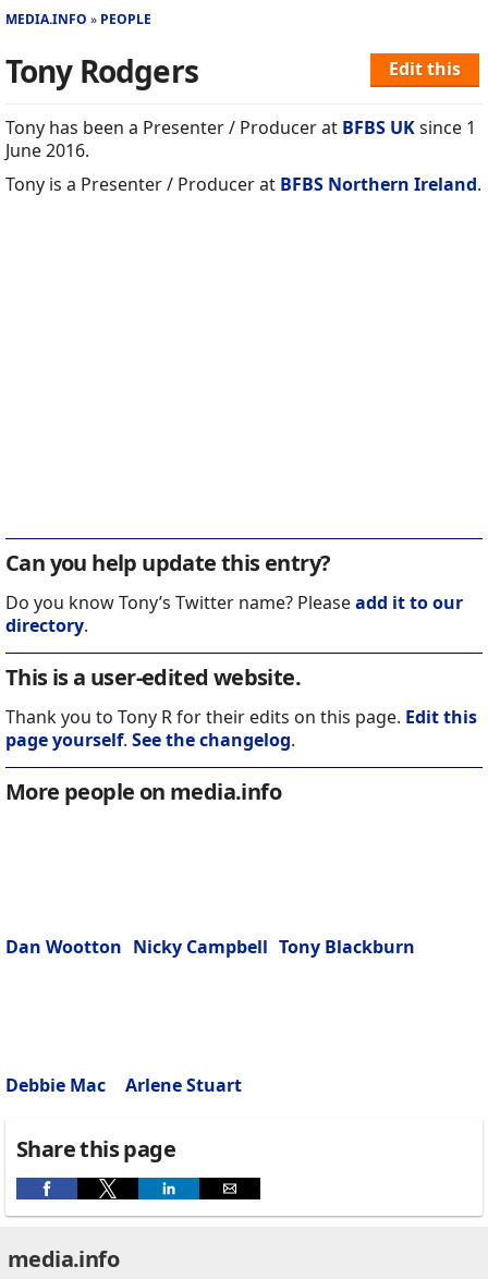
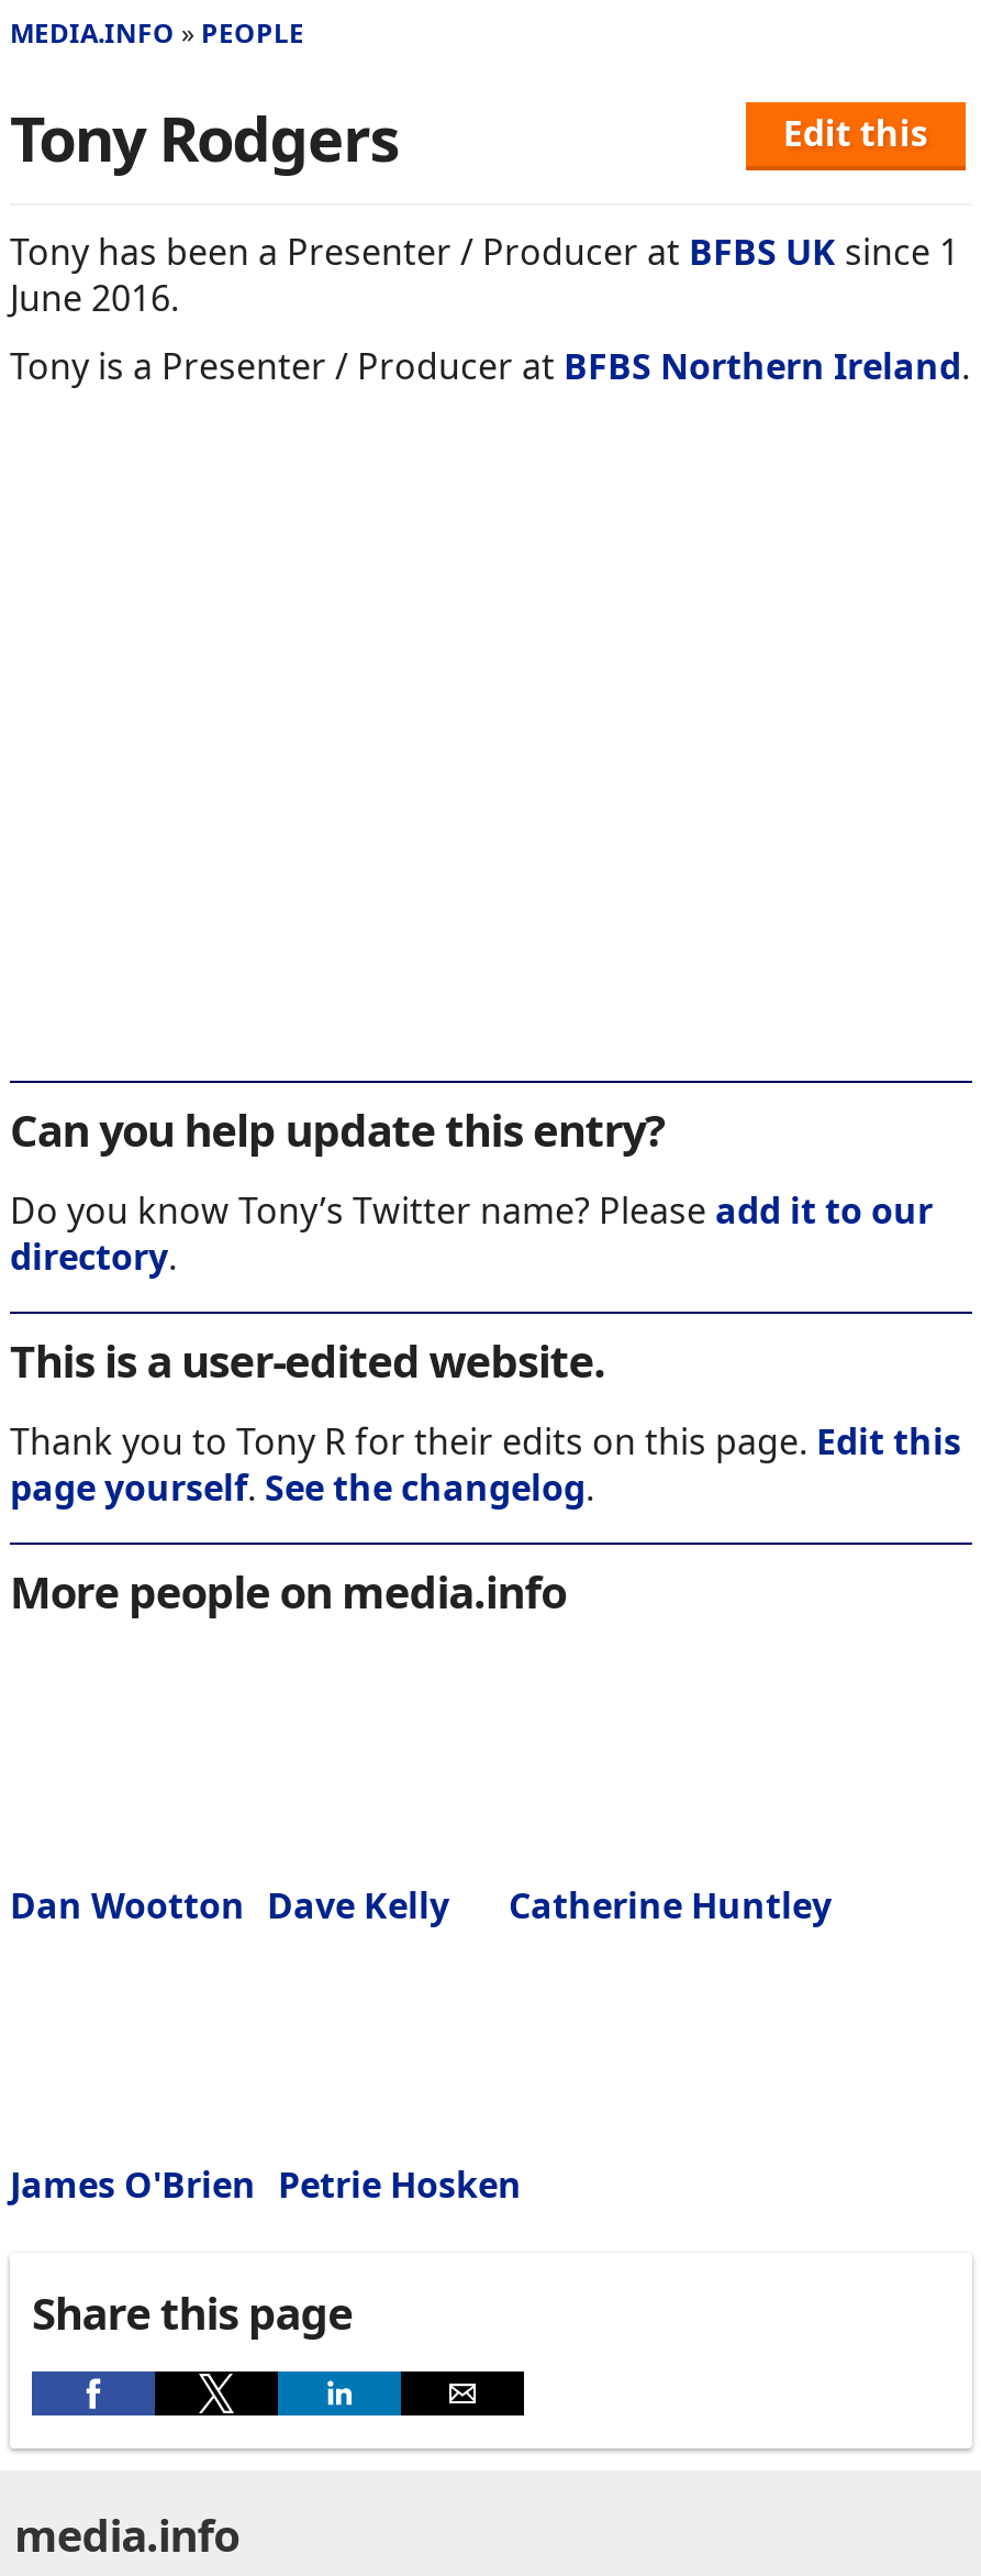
- Dan Wootton Nicky Campbell Tony Blackburn
+ Dan Wootton Dave Kelly
+ Catherine Huntley

- Debbie Mac
- Arlene Stuart
+ James O'Brien Petrie Hosken
